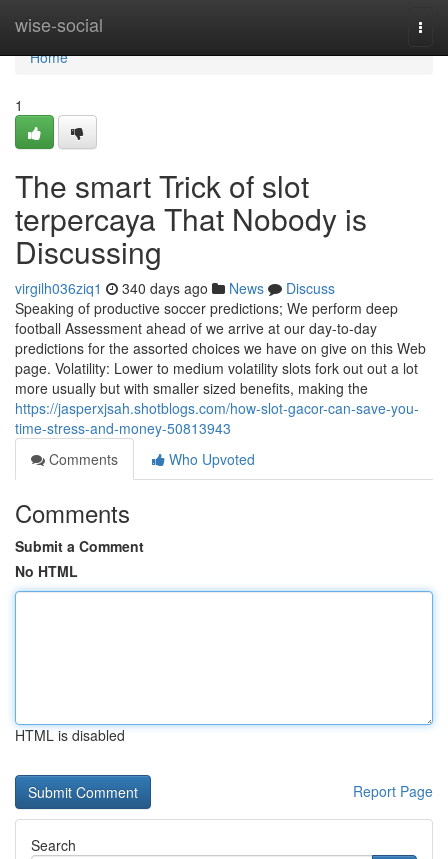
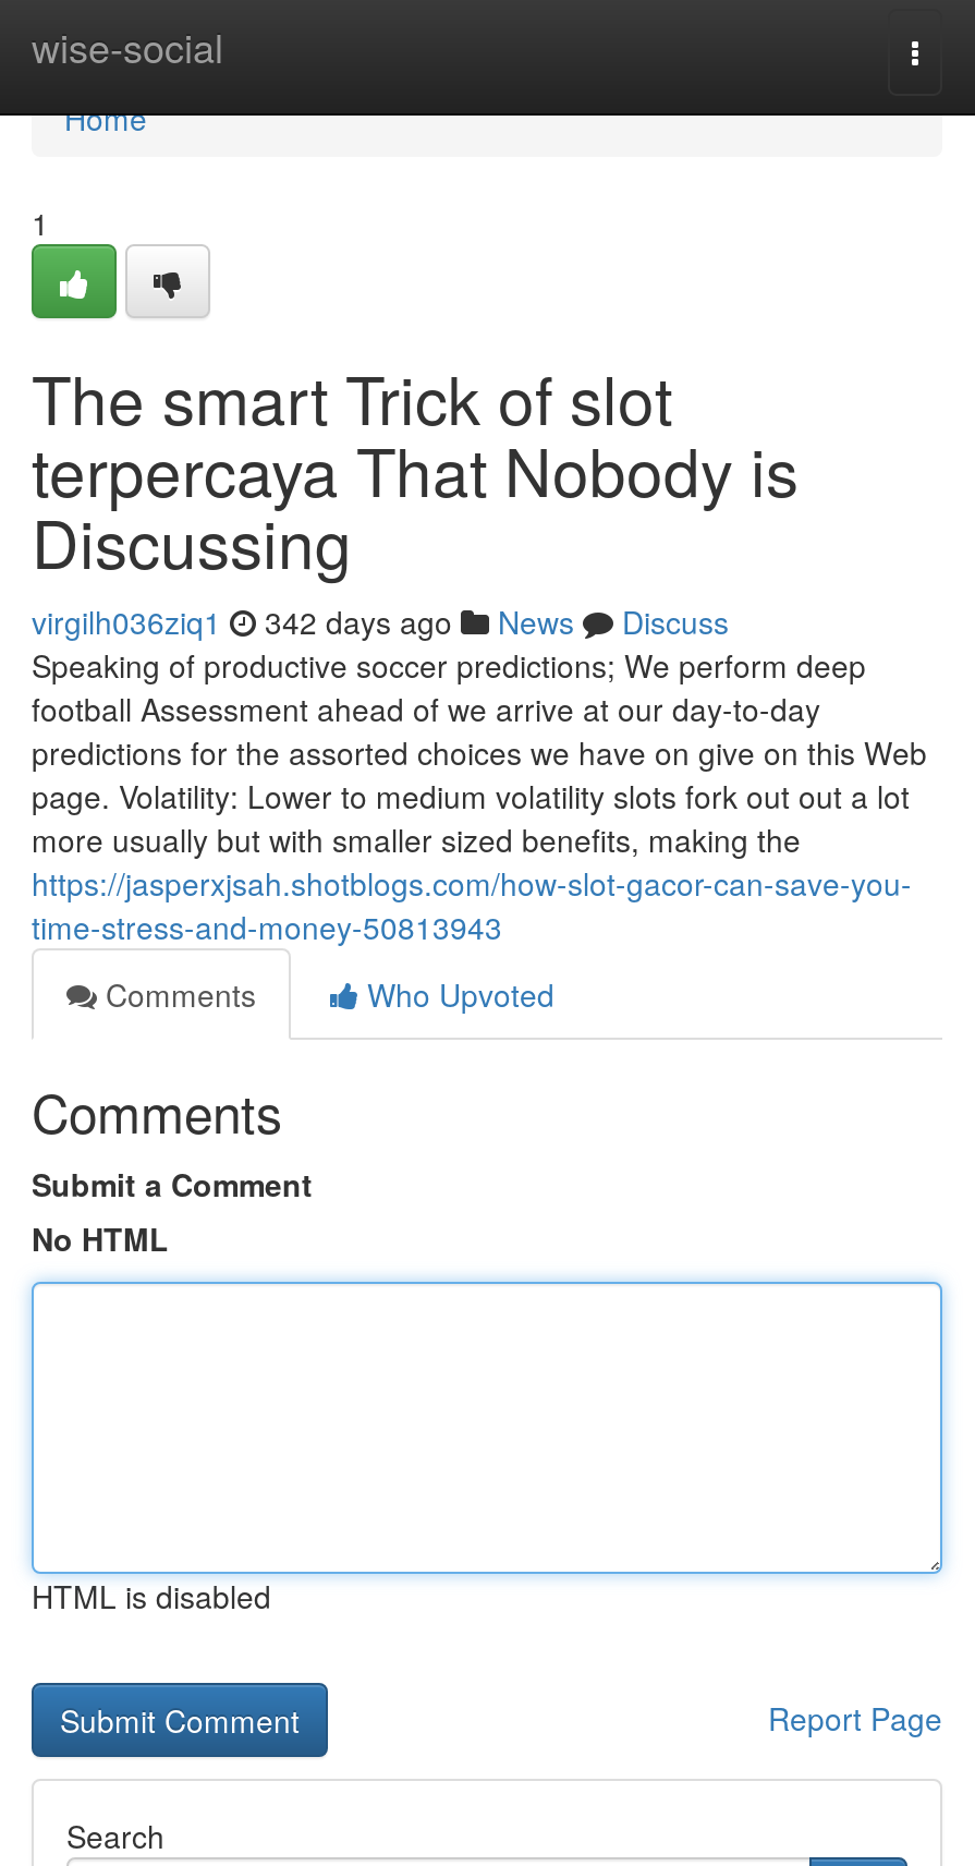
- virgilh036ziq1 340 days ago News Discuss
+ virgilh036ziq1 342 days ago News Discuss
